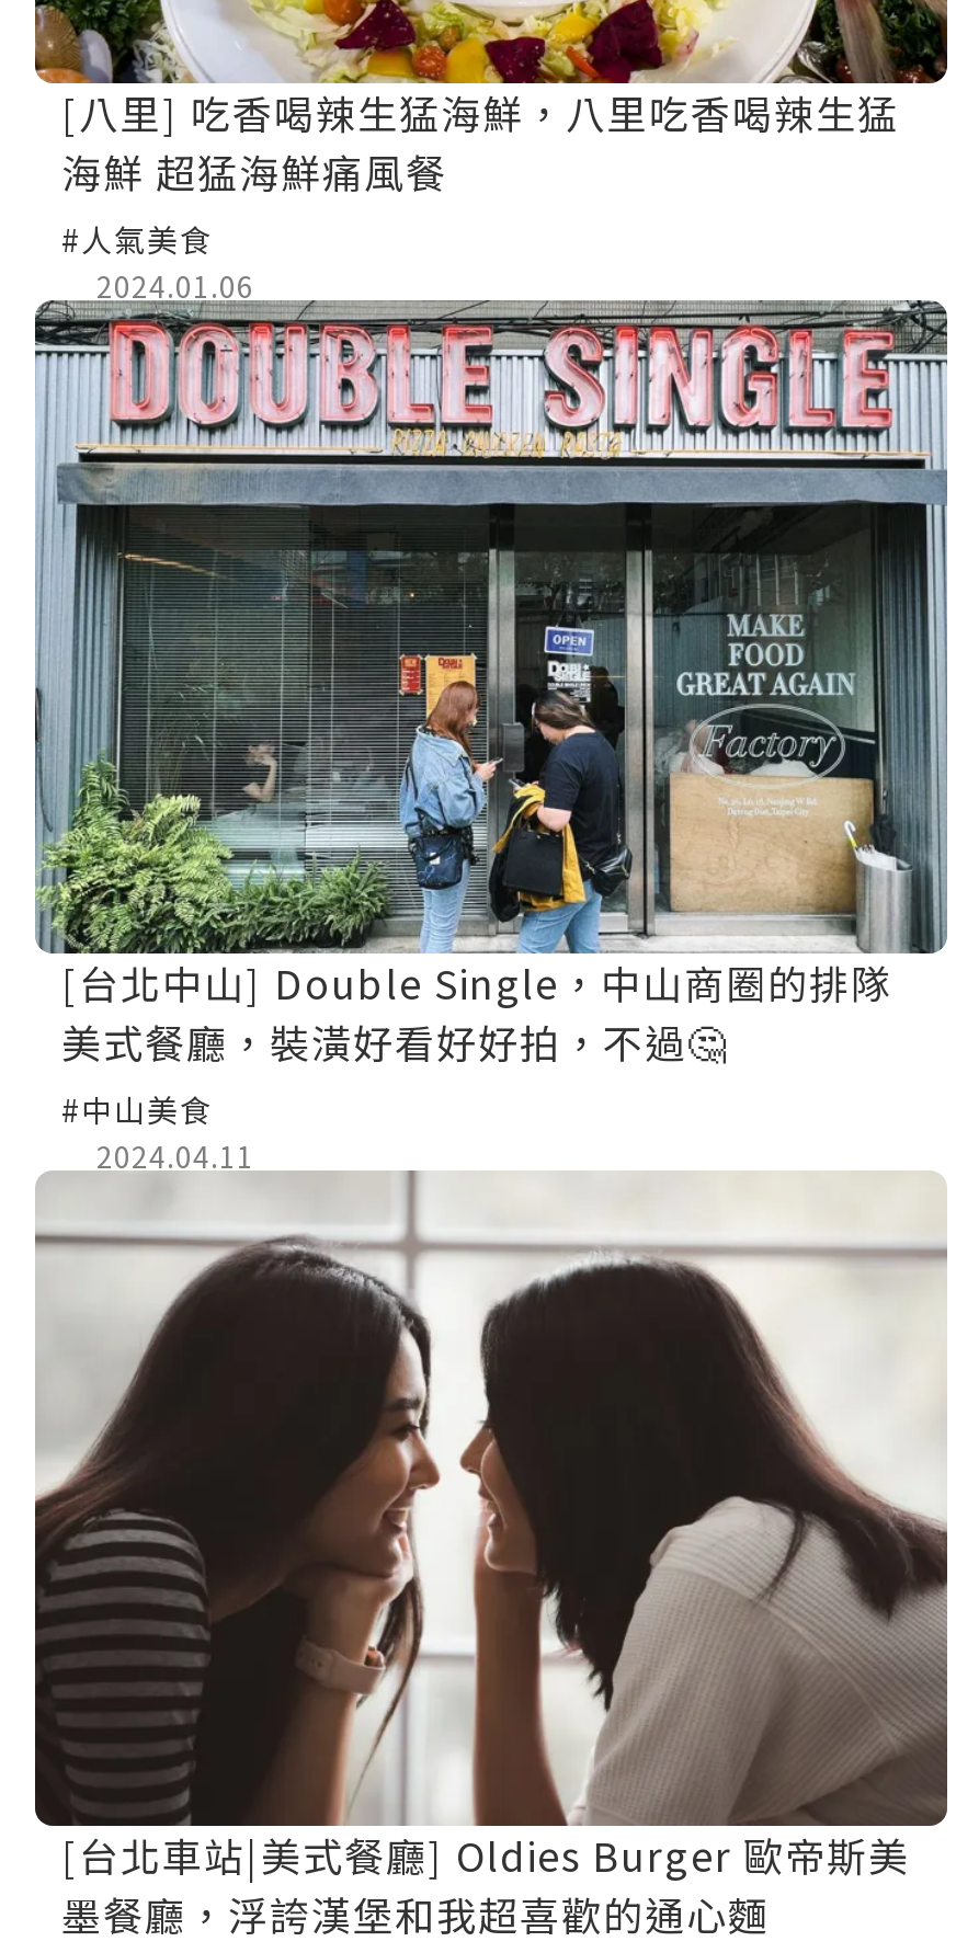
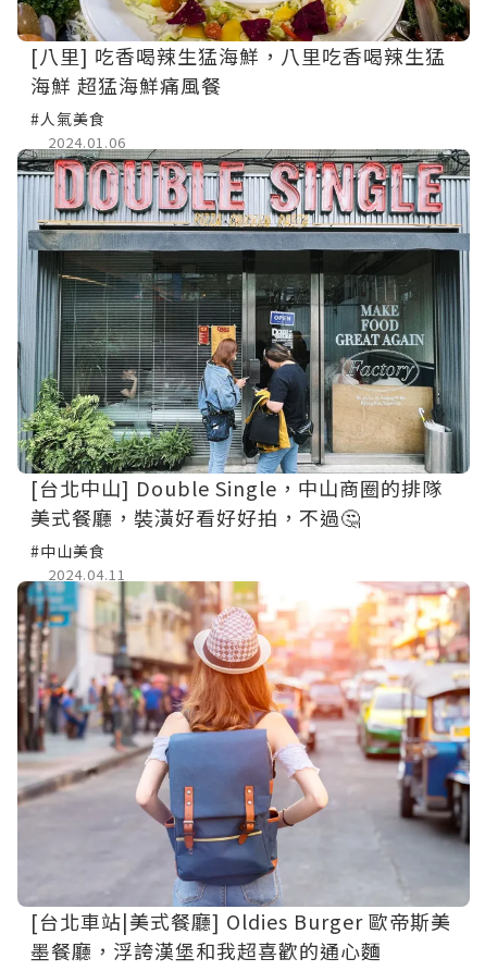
- [image]
+ [image]
